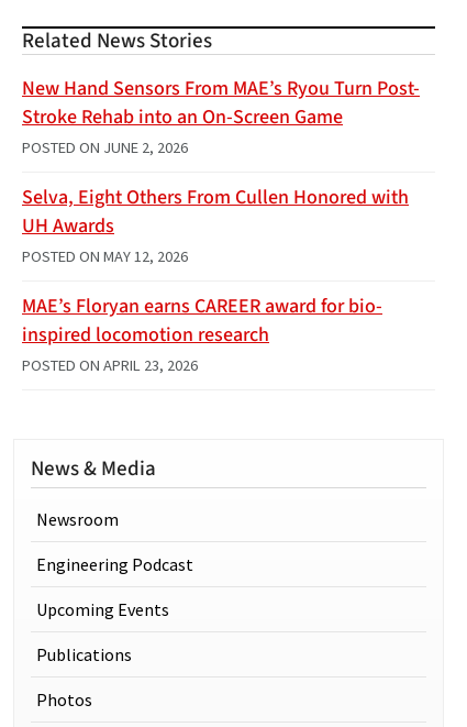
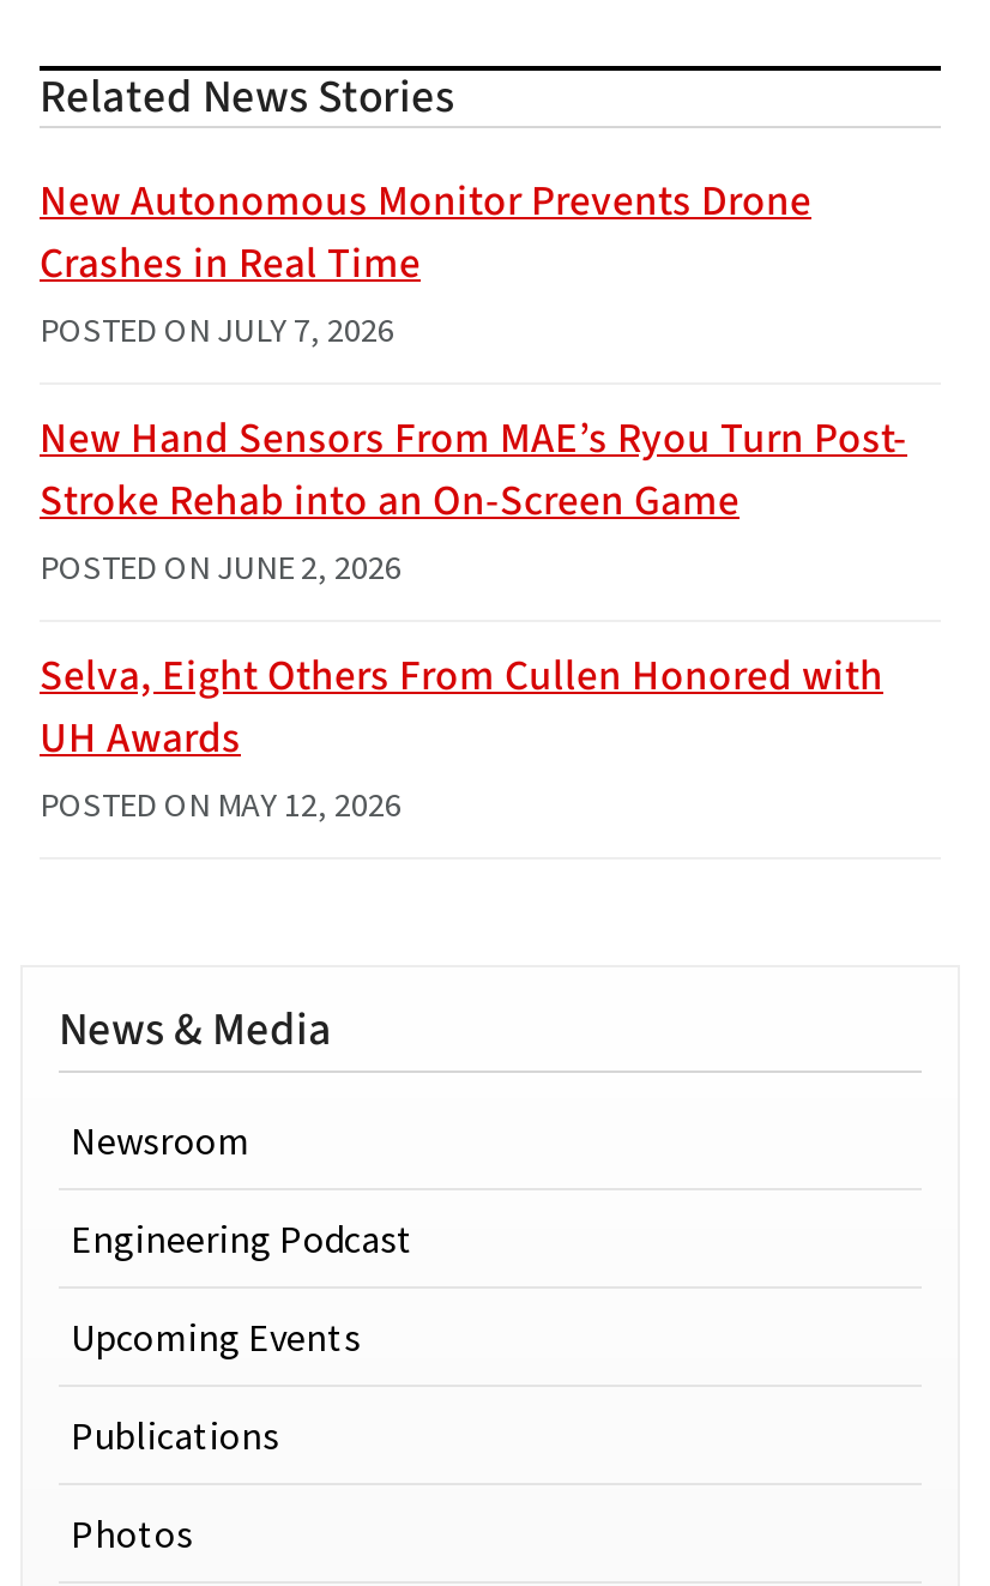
+ New Autonomous Monitor Prevents Drone
+ Crashes in Real Time
+ POSTED ON JULY 7, 2026

moved down: New Hand Sensors From MAE’s Ryou Turn Post- | Stroke Rehab into an On-Screen Game | POSTED ON JUNE 2, 2026 | Selva, Eight Others From Cullen Honored with | UH Awards | POSTED ON MAY 12, 2026

- MAE’s Floryan earns CAREER award for bio-
- inspired locomotion research
- POSTED ON APRIL 23, 2026
